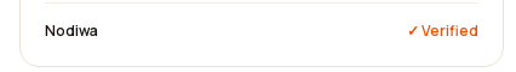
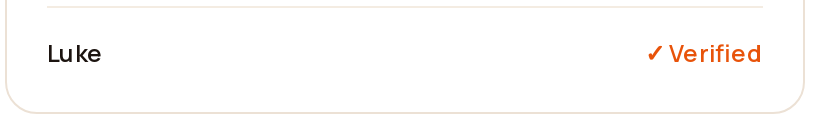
- Nodiwa
+ Luke
